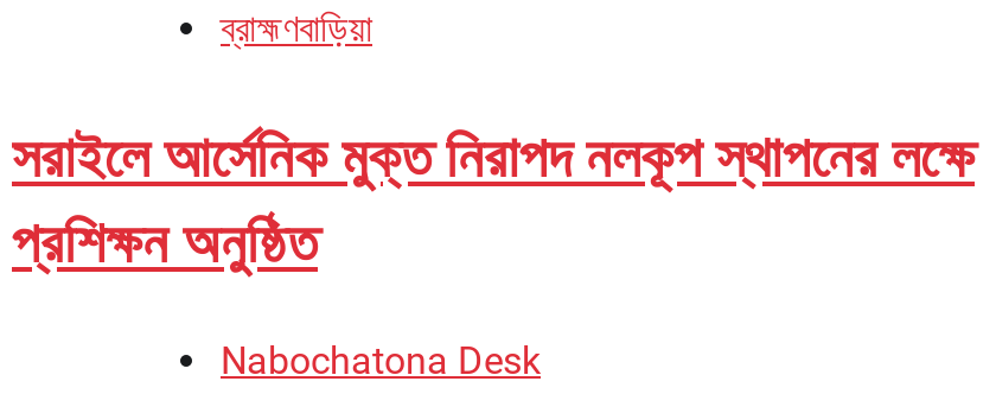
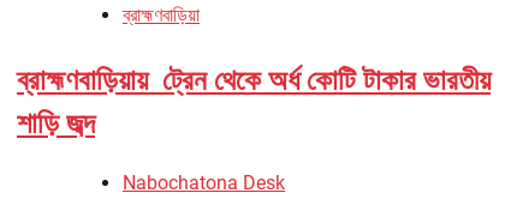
- সরাইলে আর্সেনিক মুক্ত নিরাপদ নলকূপ স্থাপনের লক্ষে
- প্রশিক্ষন অনুষ্ঠিত
+ ব্রাহ্মণবাড়িয়ায় ট্রেন থেকে অর্ধ কোটি টাকার ভারতীয়
+ শাড়ি জব্দ
